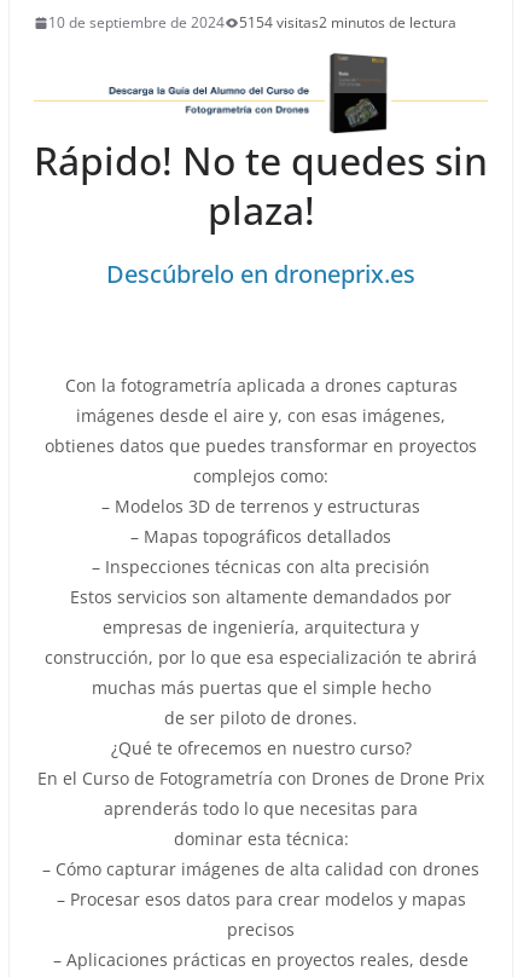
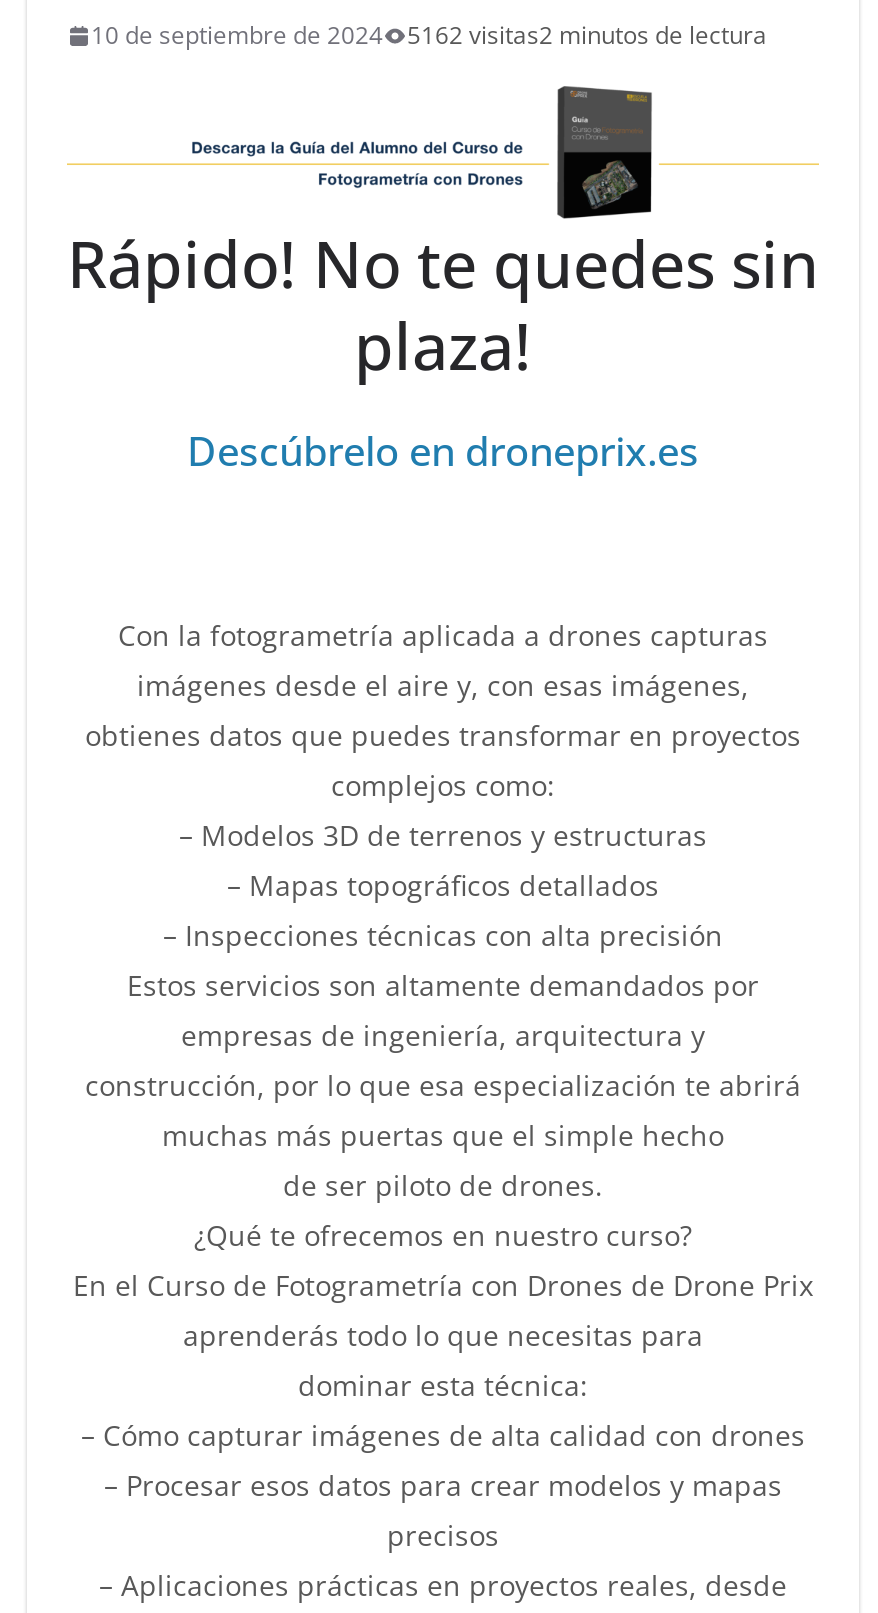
- 5154 visitas2 minutos de lectura
+ 5162 visitas2 minutos de lectura
